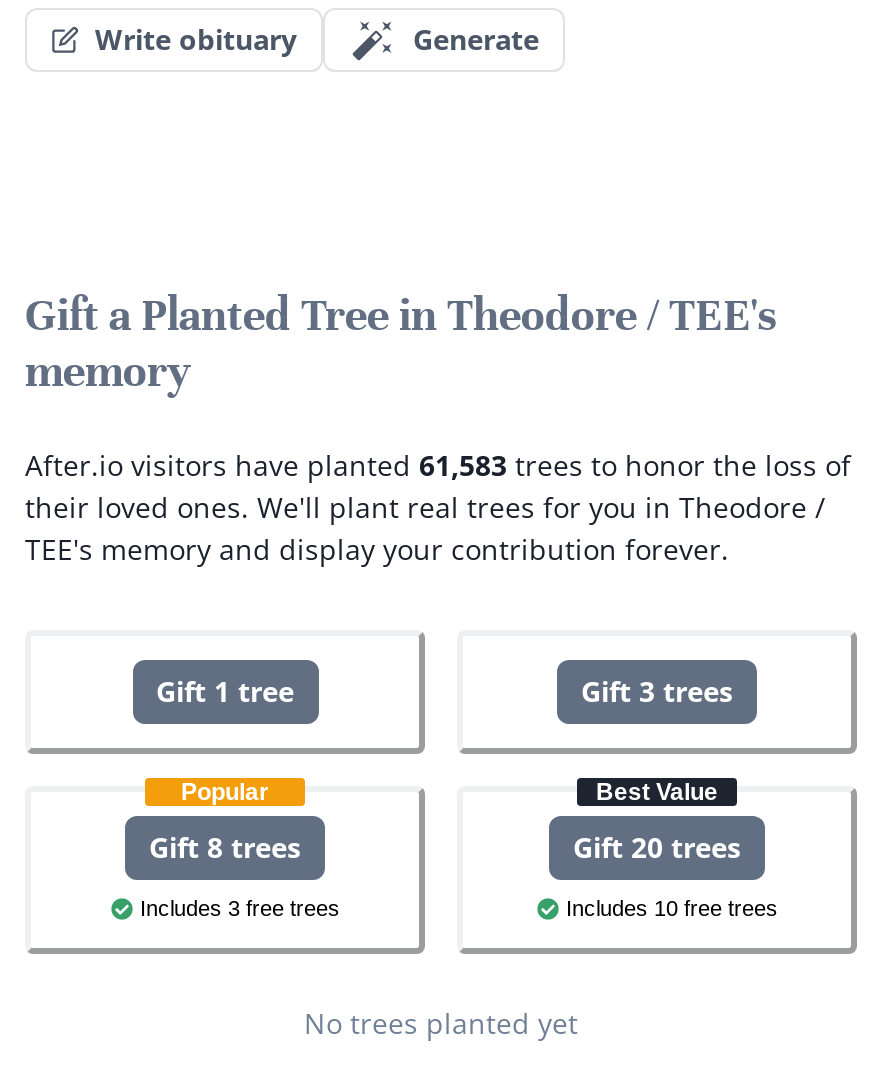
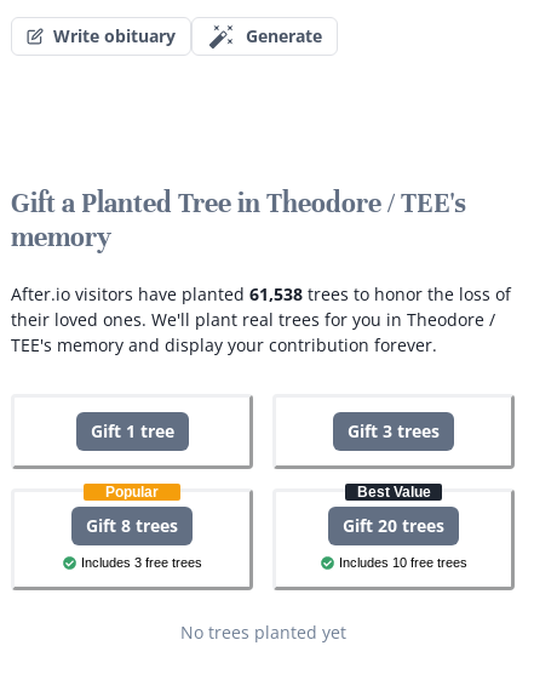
- After.io visitors have planted 61,583 trees to honor the loss of
+ After.io visitors have planted 61,538 trees to honor the loss of
